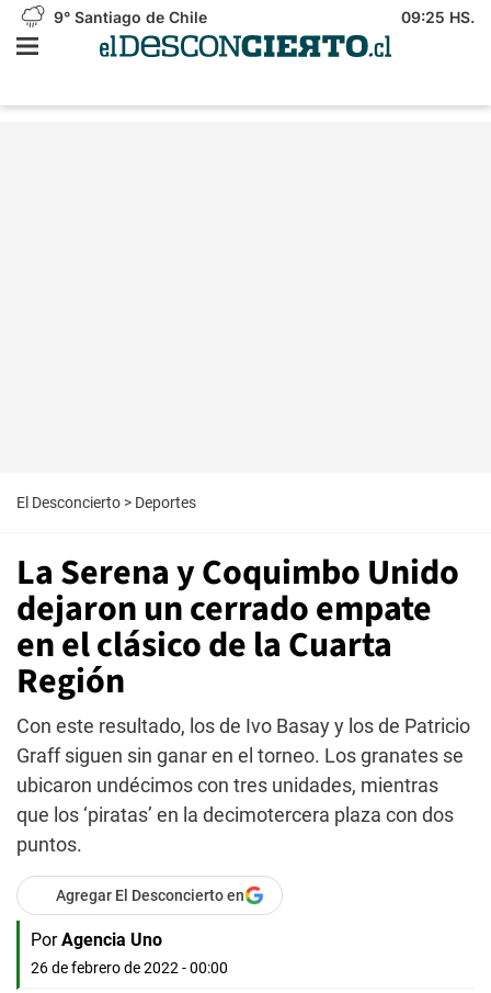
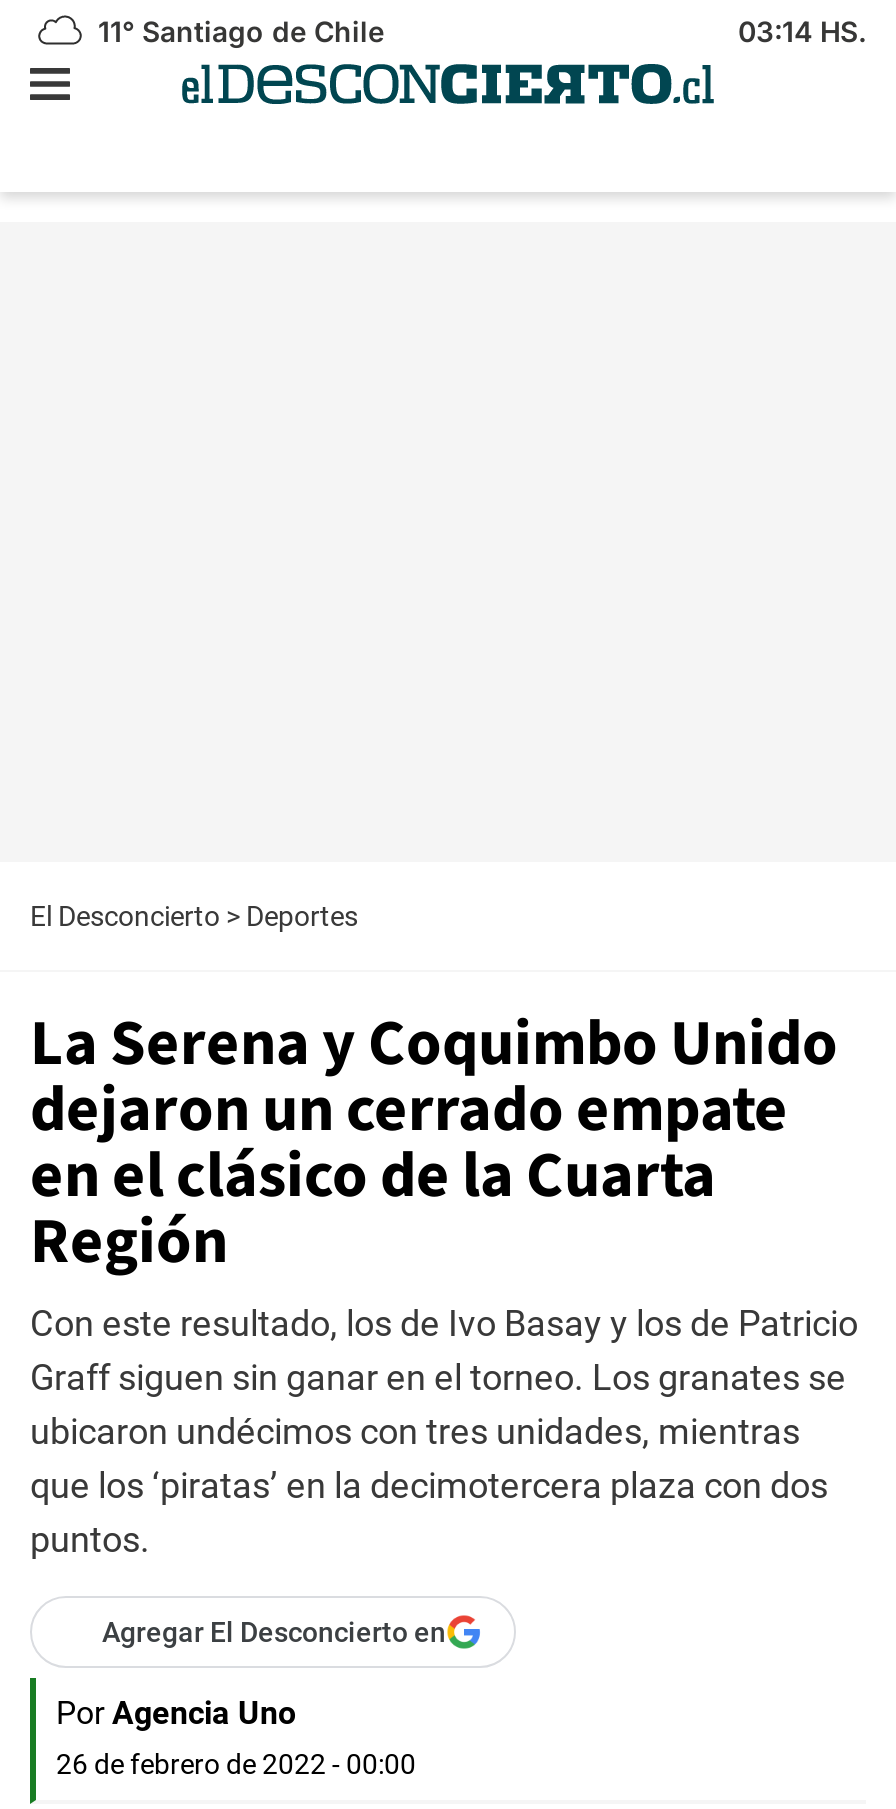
- 9° Santiago de Chile
+ 11° Santiago de Chile

- 09:25 HS.
+ 03:14 HS.
